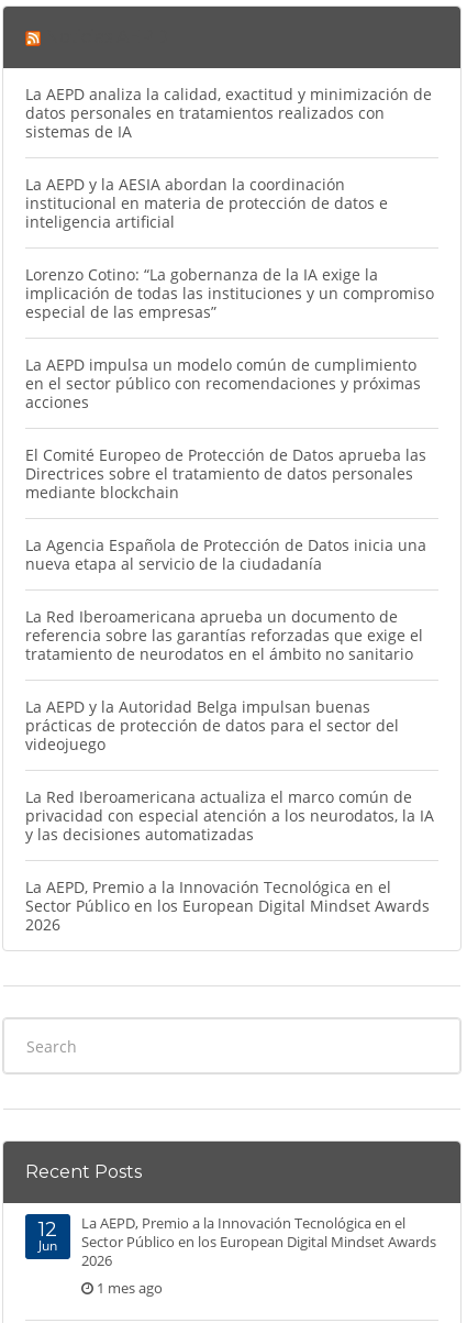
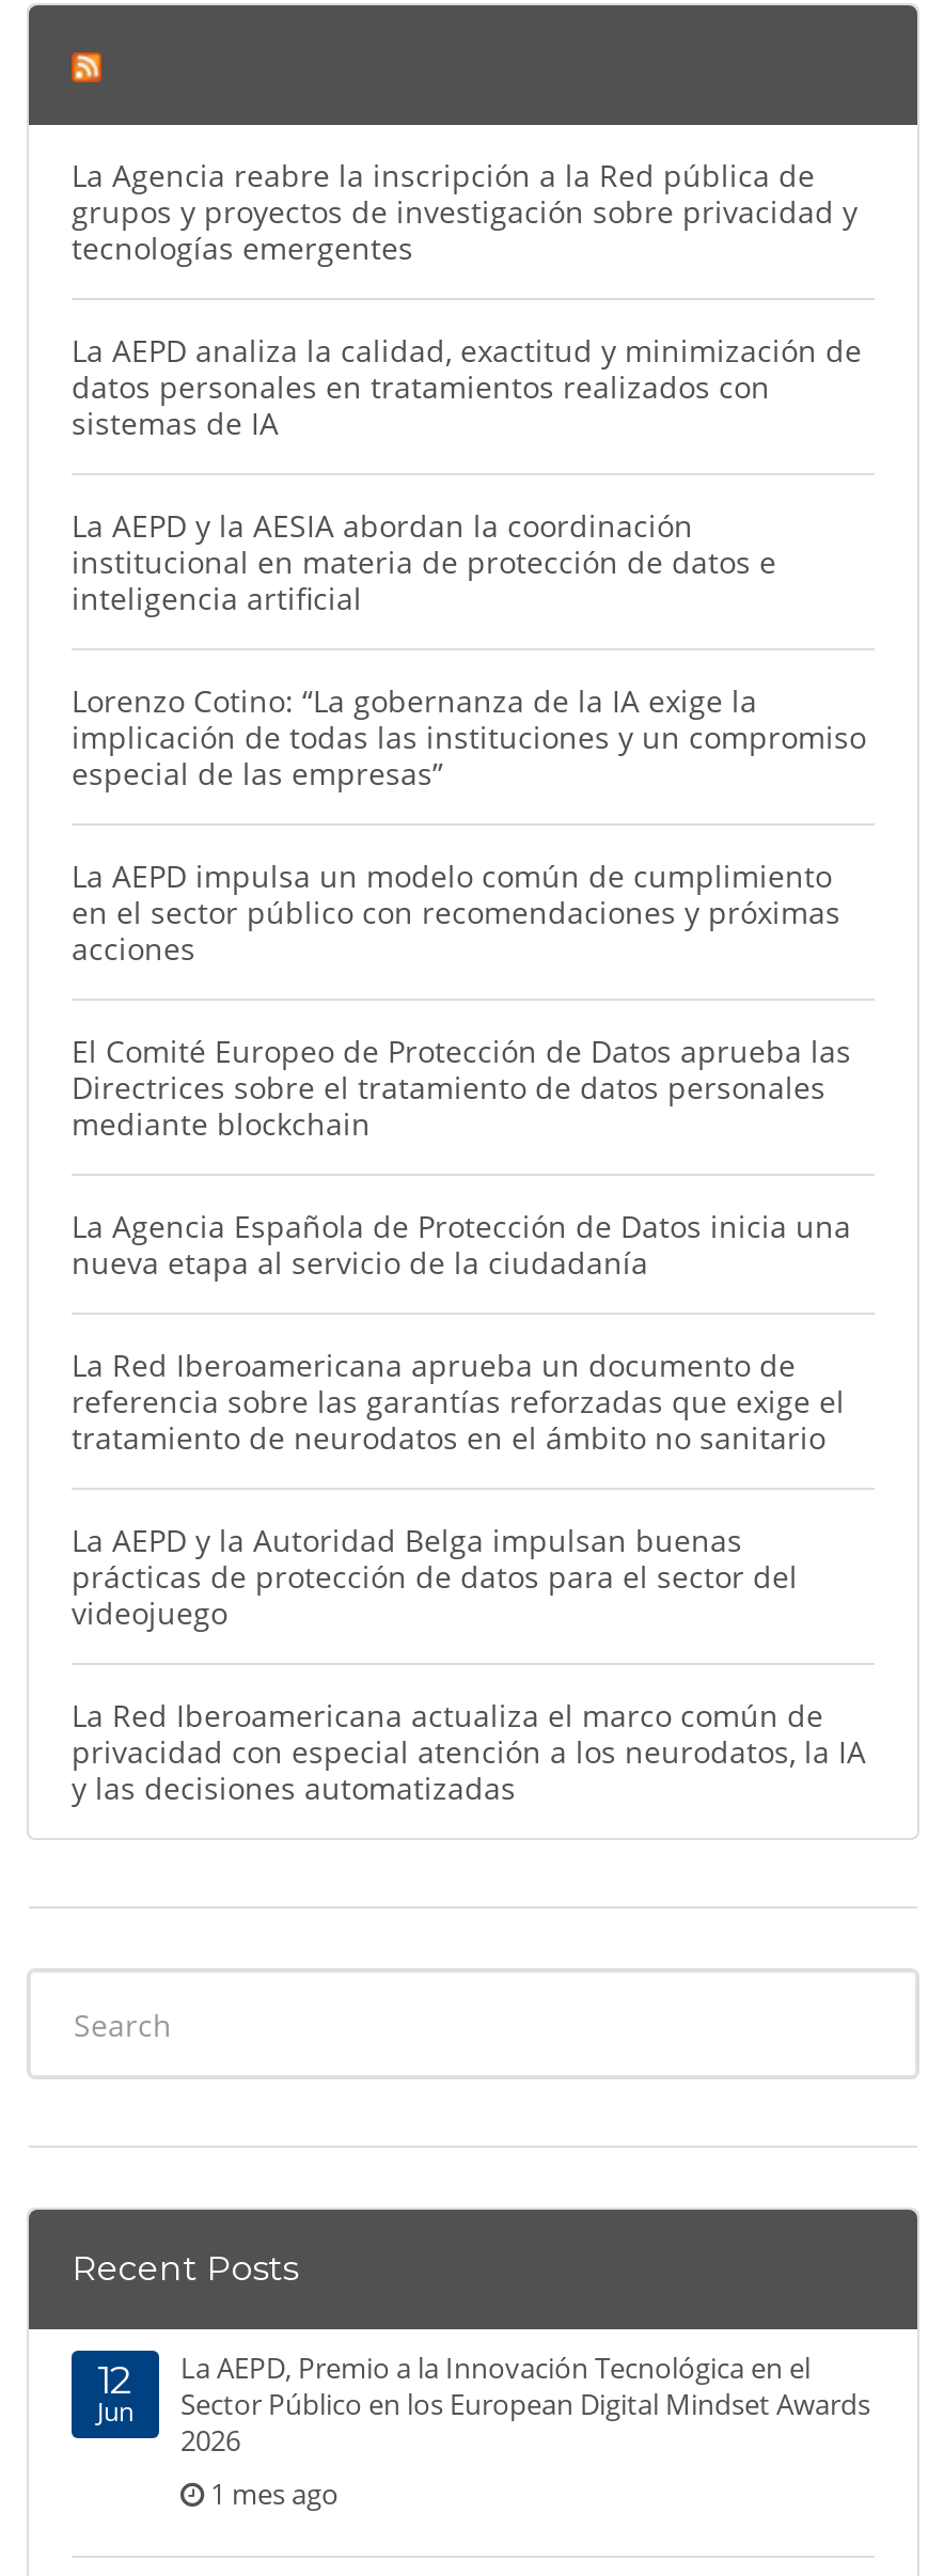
+ La Agencia reabre la inscripción a la Red pública de
+ grupos y proyectos de investigación sobre privacidad y
+ tecnologías emergentes

moved down: La AEPD analiza la calidad, exactitud y minimización de | datos personales en tratamientos realizados con | sistemas de IA | ... | privacidad con especial atención a los neurodatos, la IA | y las decisiones automatizadas

- La AEPD, Premio a la Innovación Tecnológica en el
- Sector Público en los European Digital Mindset Awards
- 2026
